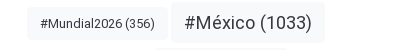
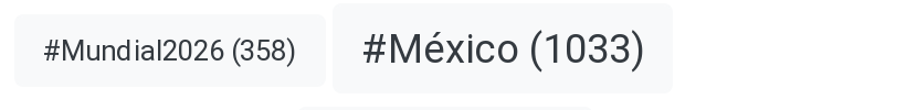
- #Mundial2026 (356) #México (1033)
+ #Mundial2026 (358) #México (1033)
